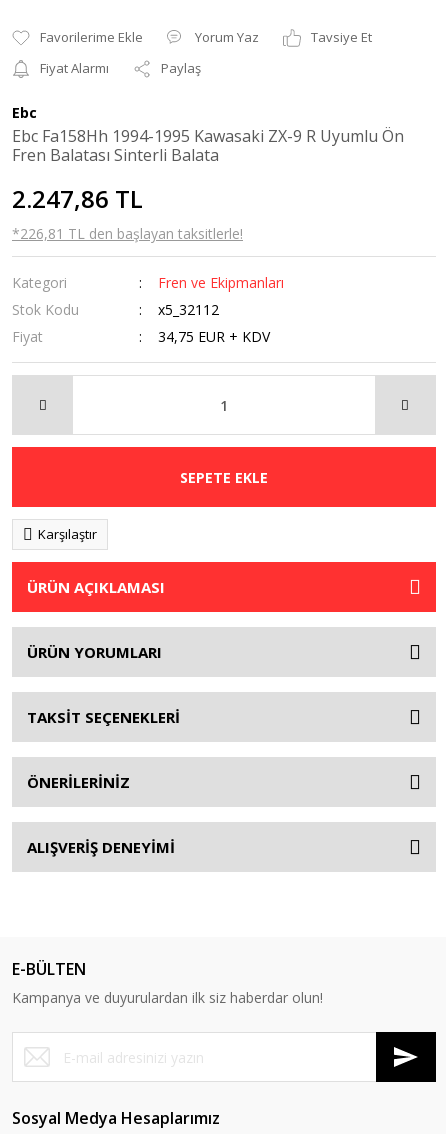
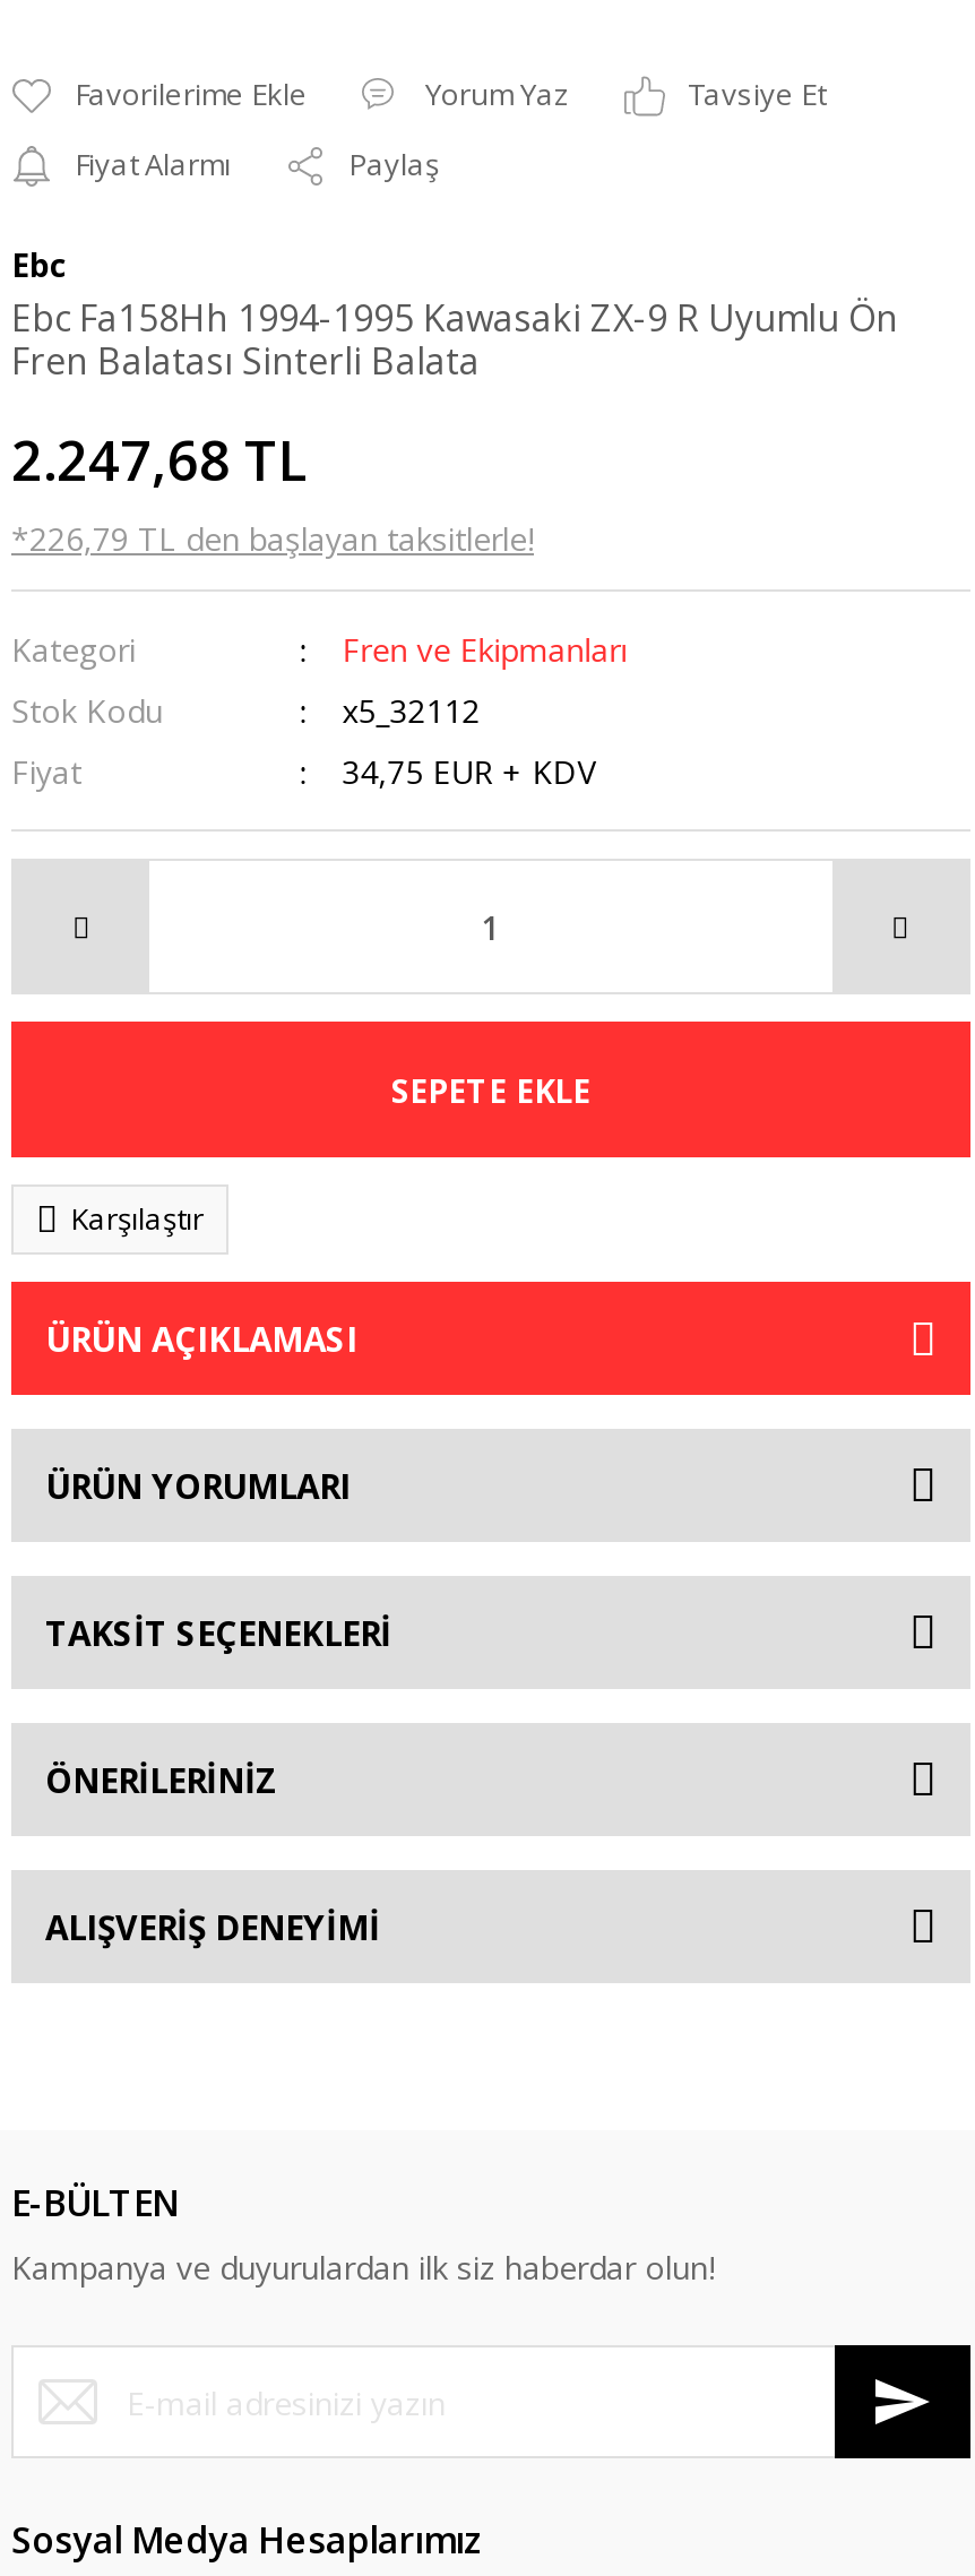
- 2.247,86 TL
+ 2.247,68 TL

- *226,81 TL den başlayan taksitlerle!
+ *226,79 TL den başlayan taksitlerle!
